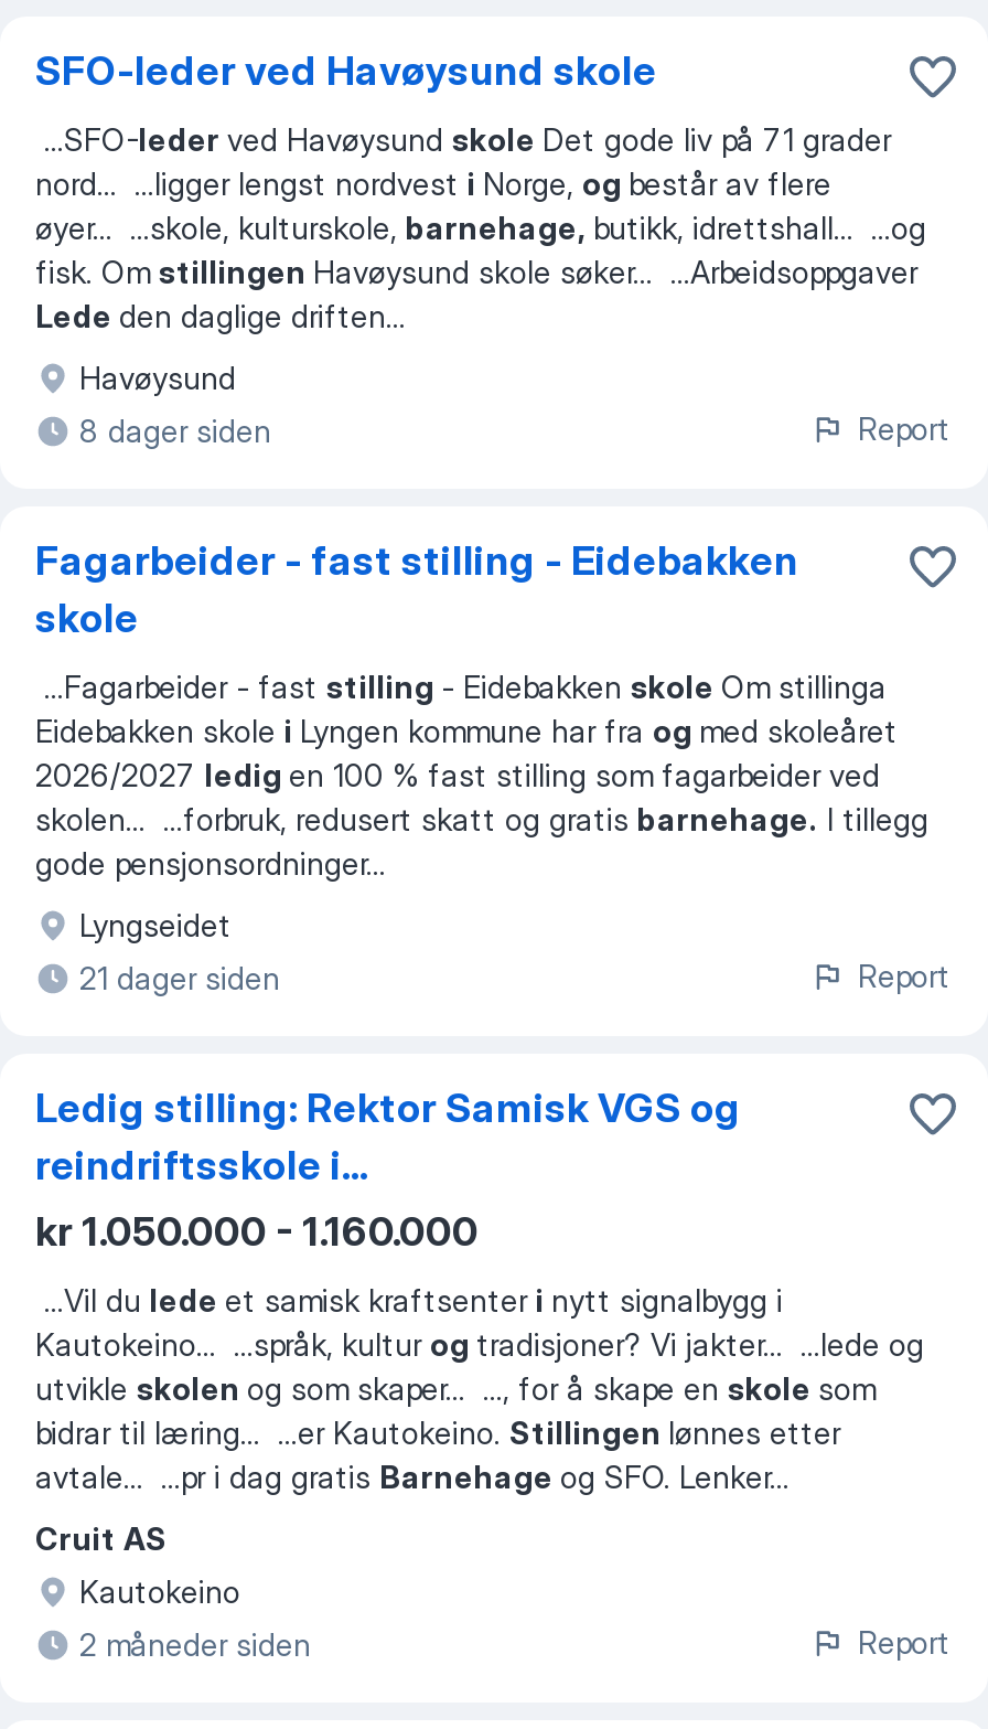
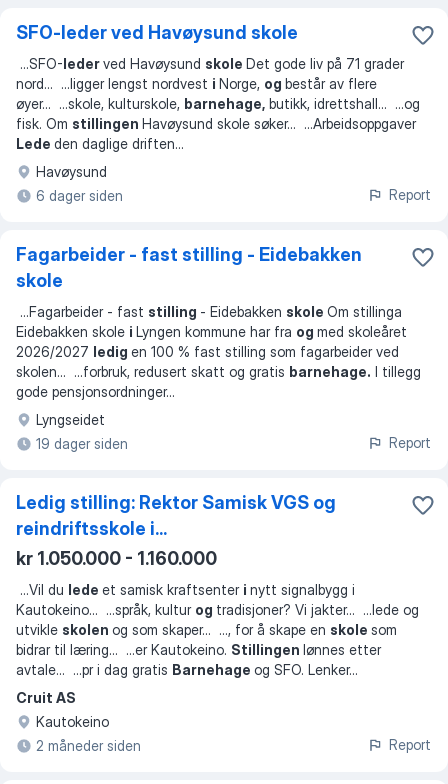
- 8 dager siden
+ 6 dager siden

- 21 dager siden
+ 19 dager siden
